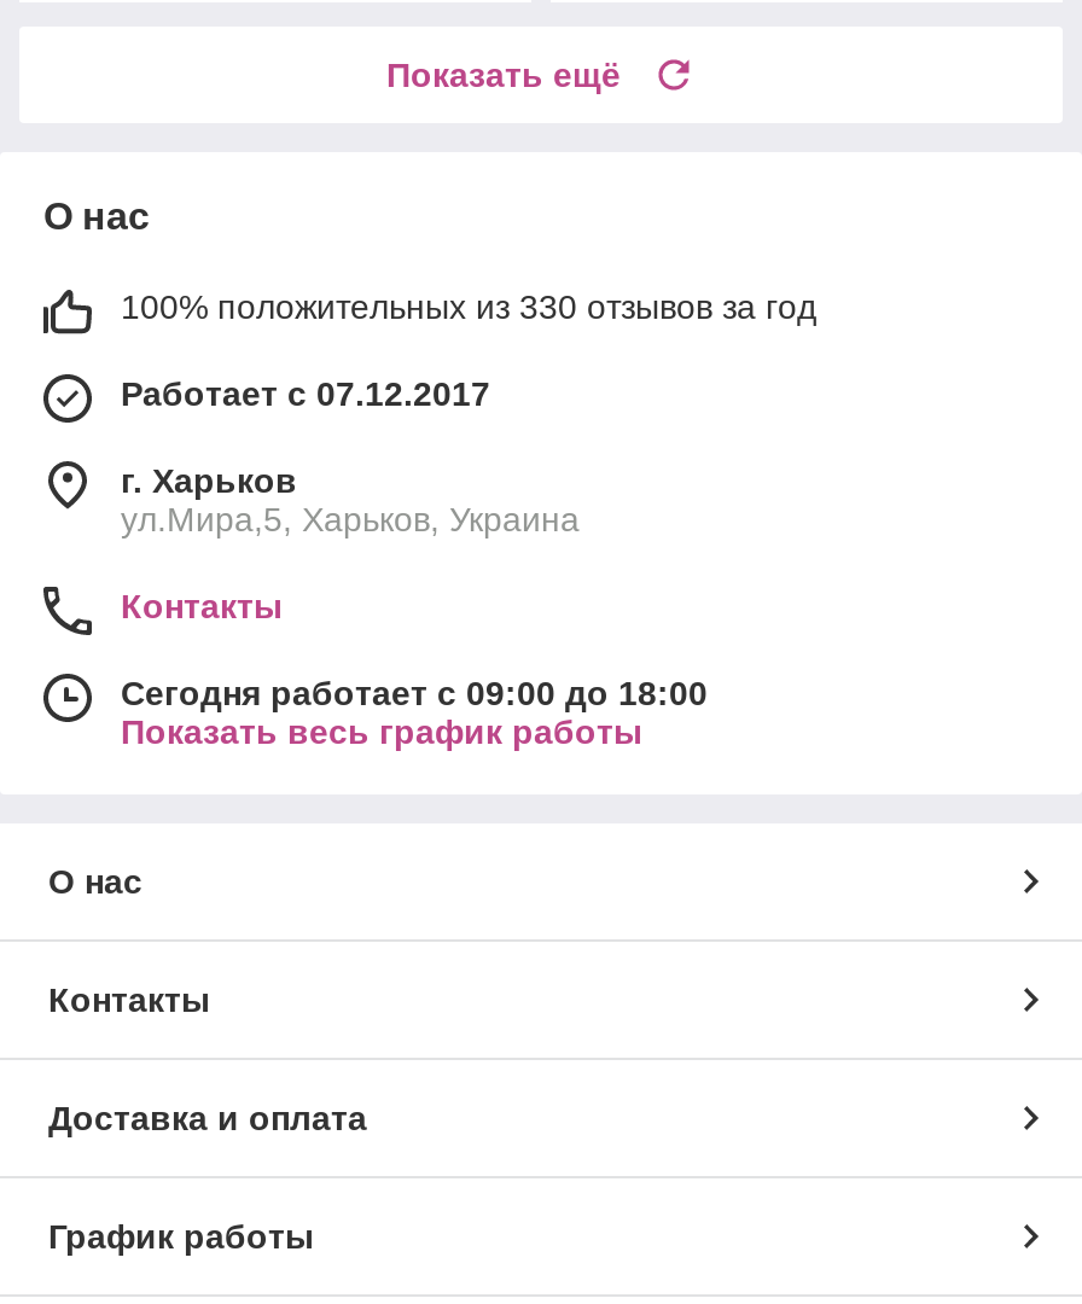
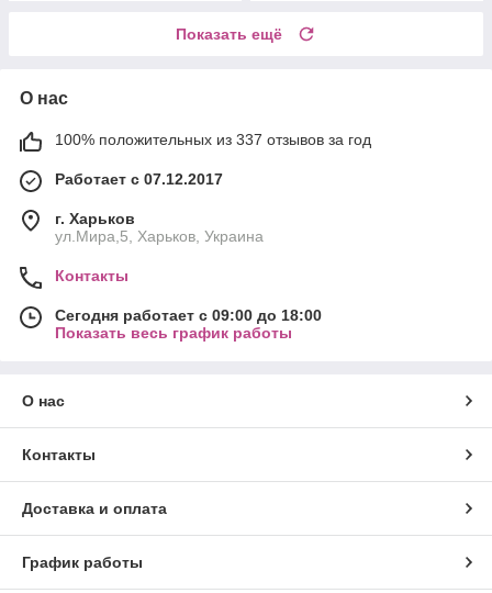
- 100% положительных из 330 отзывов за год
+ 100% положительных из 337 отзывов за год
